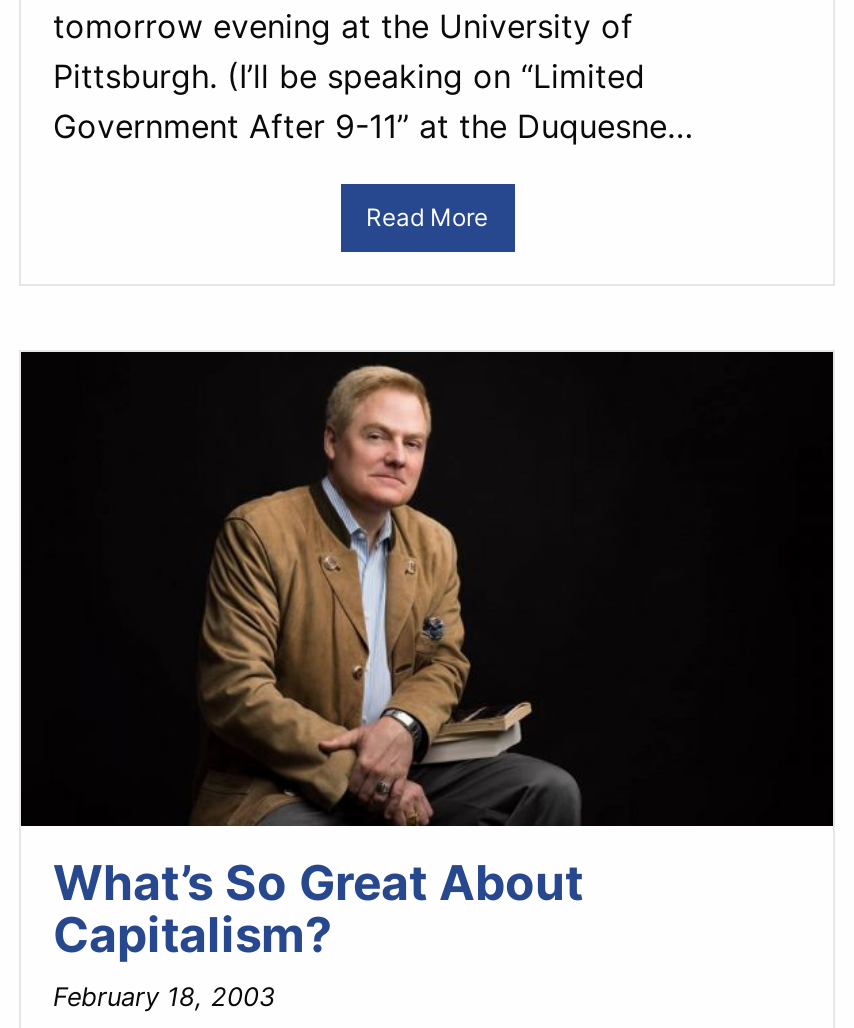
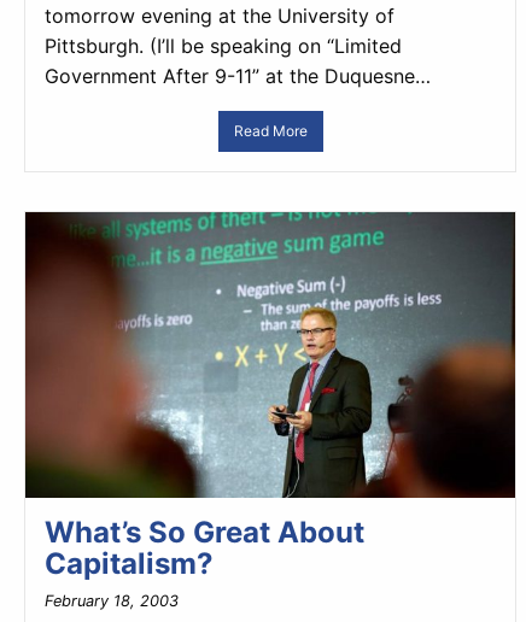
- [image]
+ [image]
